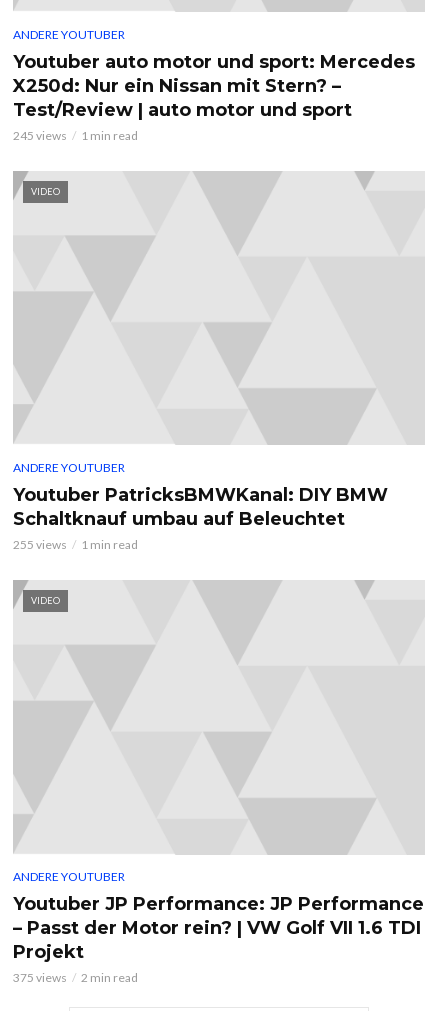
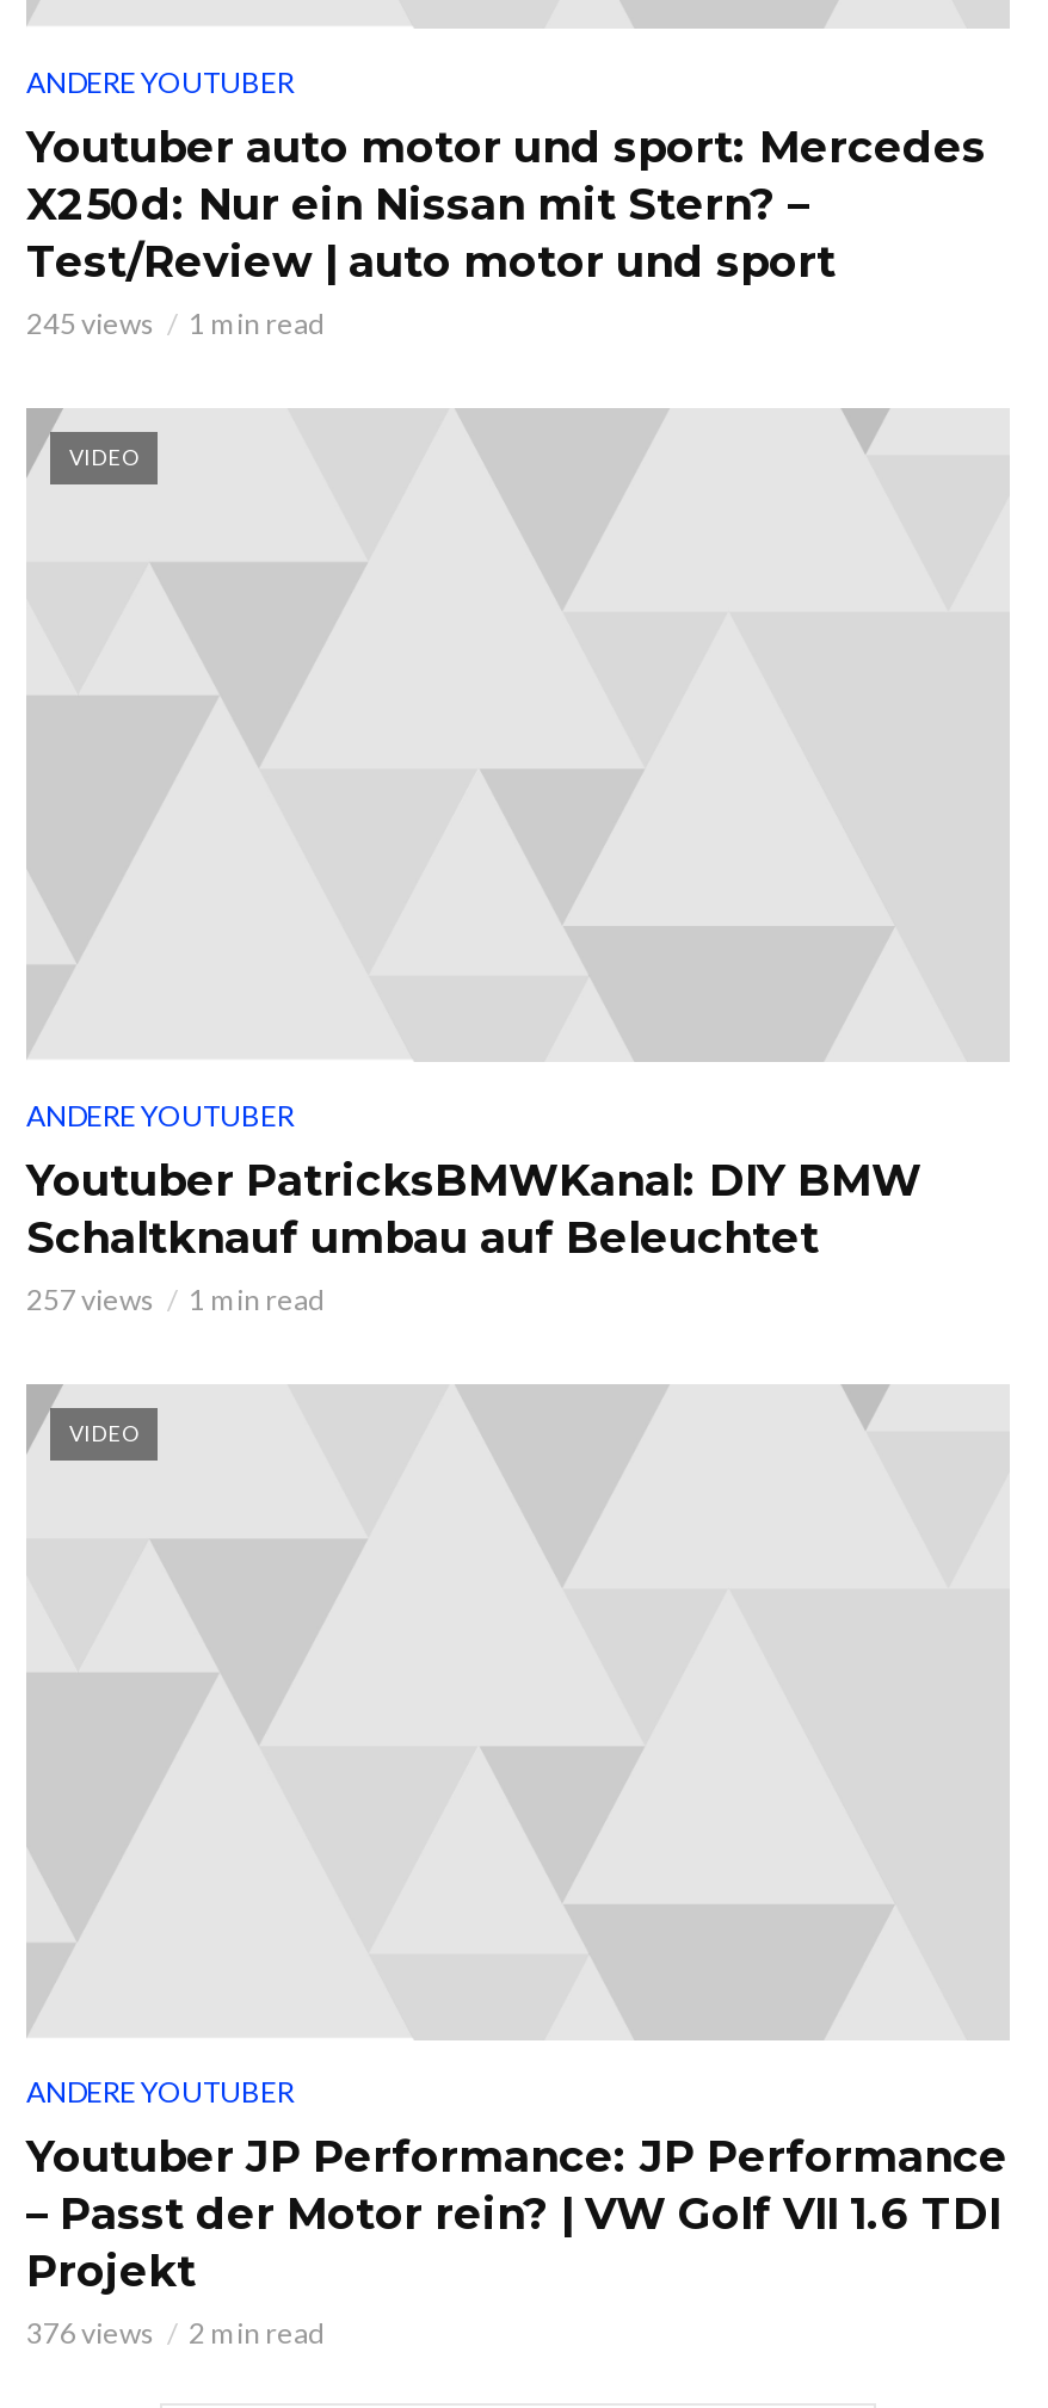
- 255 views 1 min read
+ 257 views 1 min read

- 375 views 2 min read
+ 376 views 2 min read
